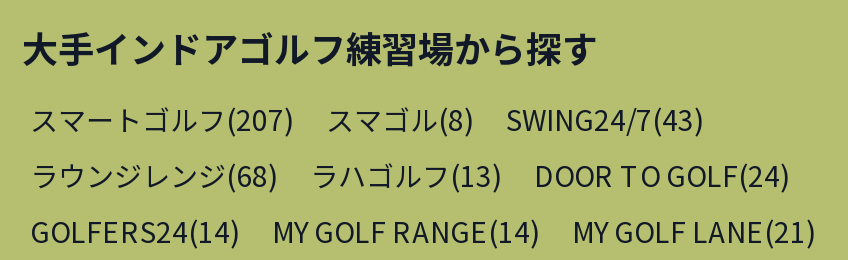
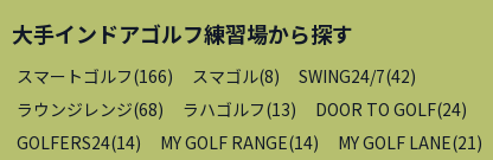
- スマートゴルフ(207)
+ スマートゴルフ(166)

- SWING24/7(43)
+ SWING24/7(42)
